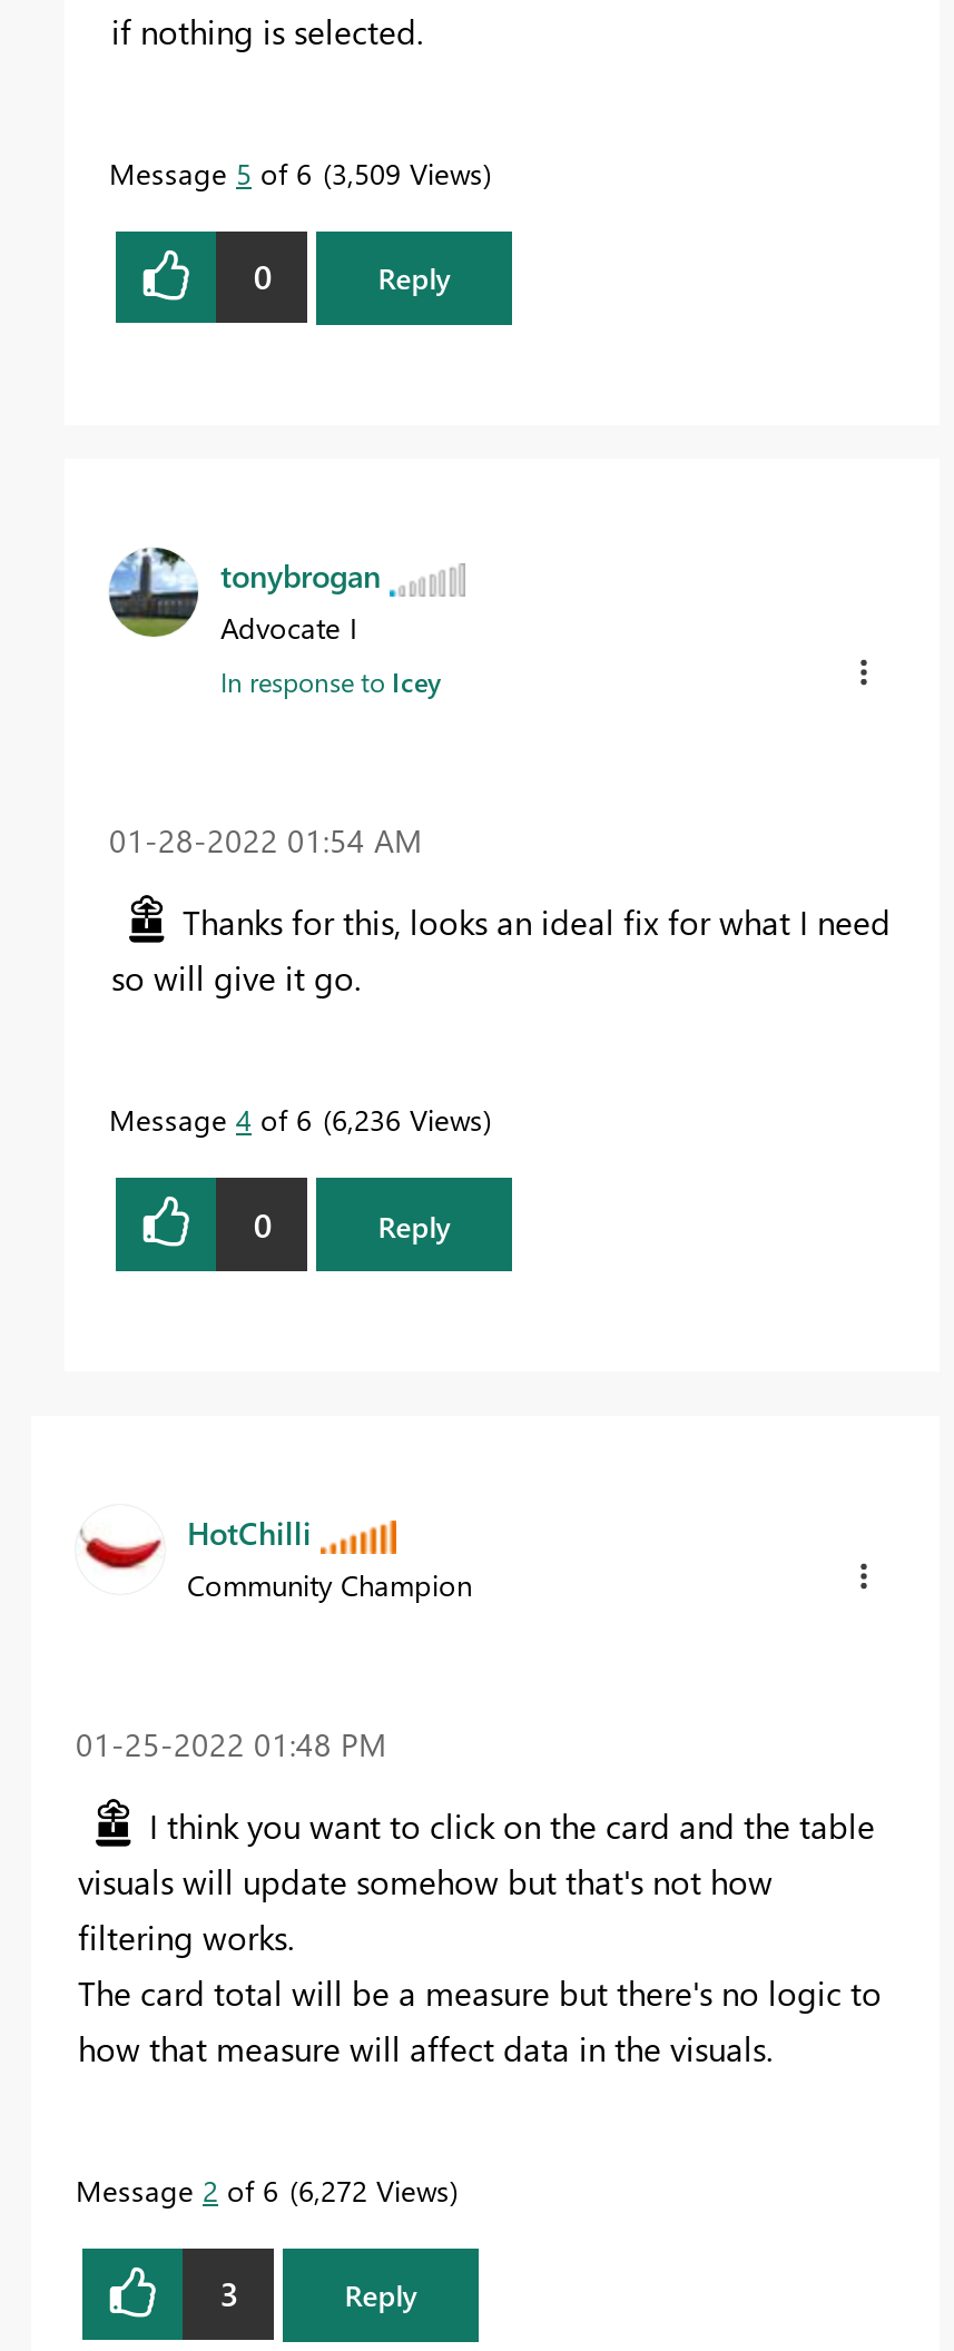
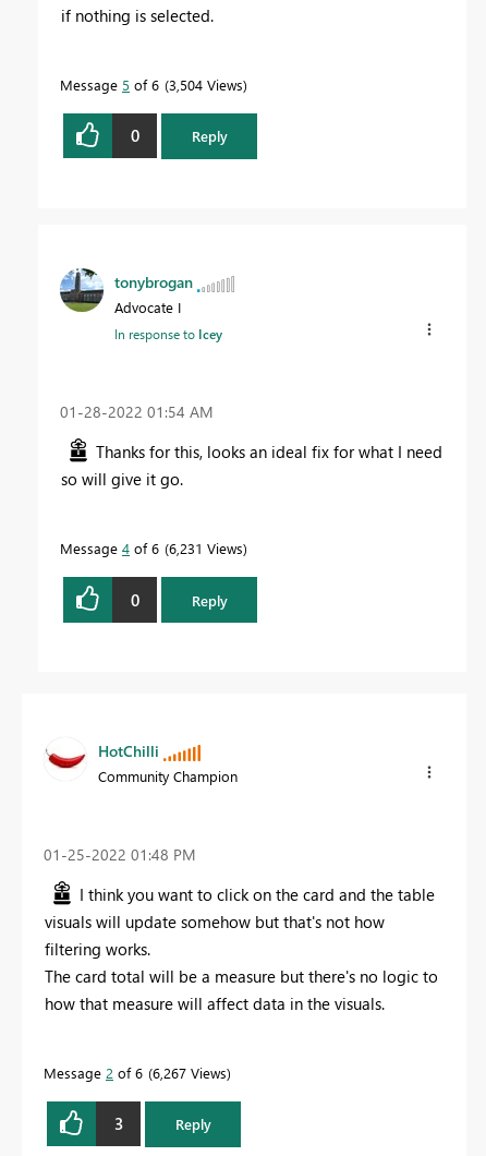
- Message 5 of 6 3,509 Views
+ Message 5 of 6 3,504 Views

- Message 4 of 6 6,236 Views
+ Message 4 of 6 6,231 Views

- Message 2 of 6 6,272 Views
+ Message 2 of 6 6,267 Views
